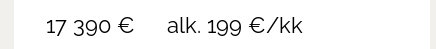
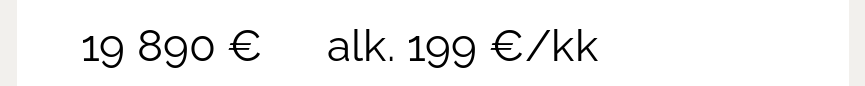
- 17 390 € alk. 199 €/kk
+ 19 890 € alk. 199 €/kk
